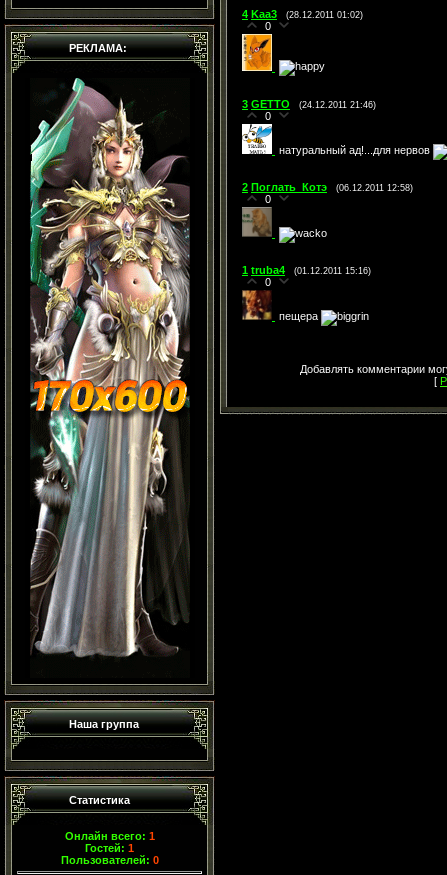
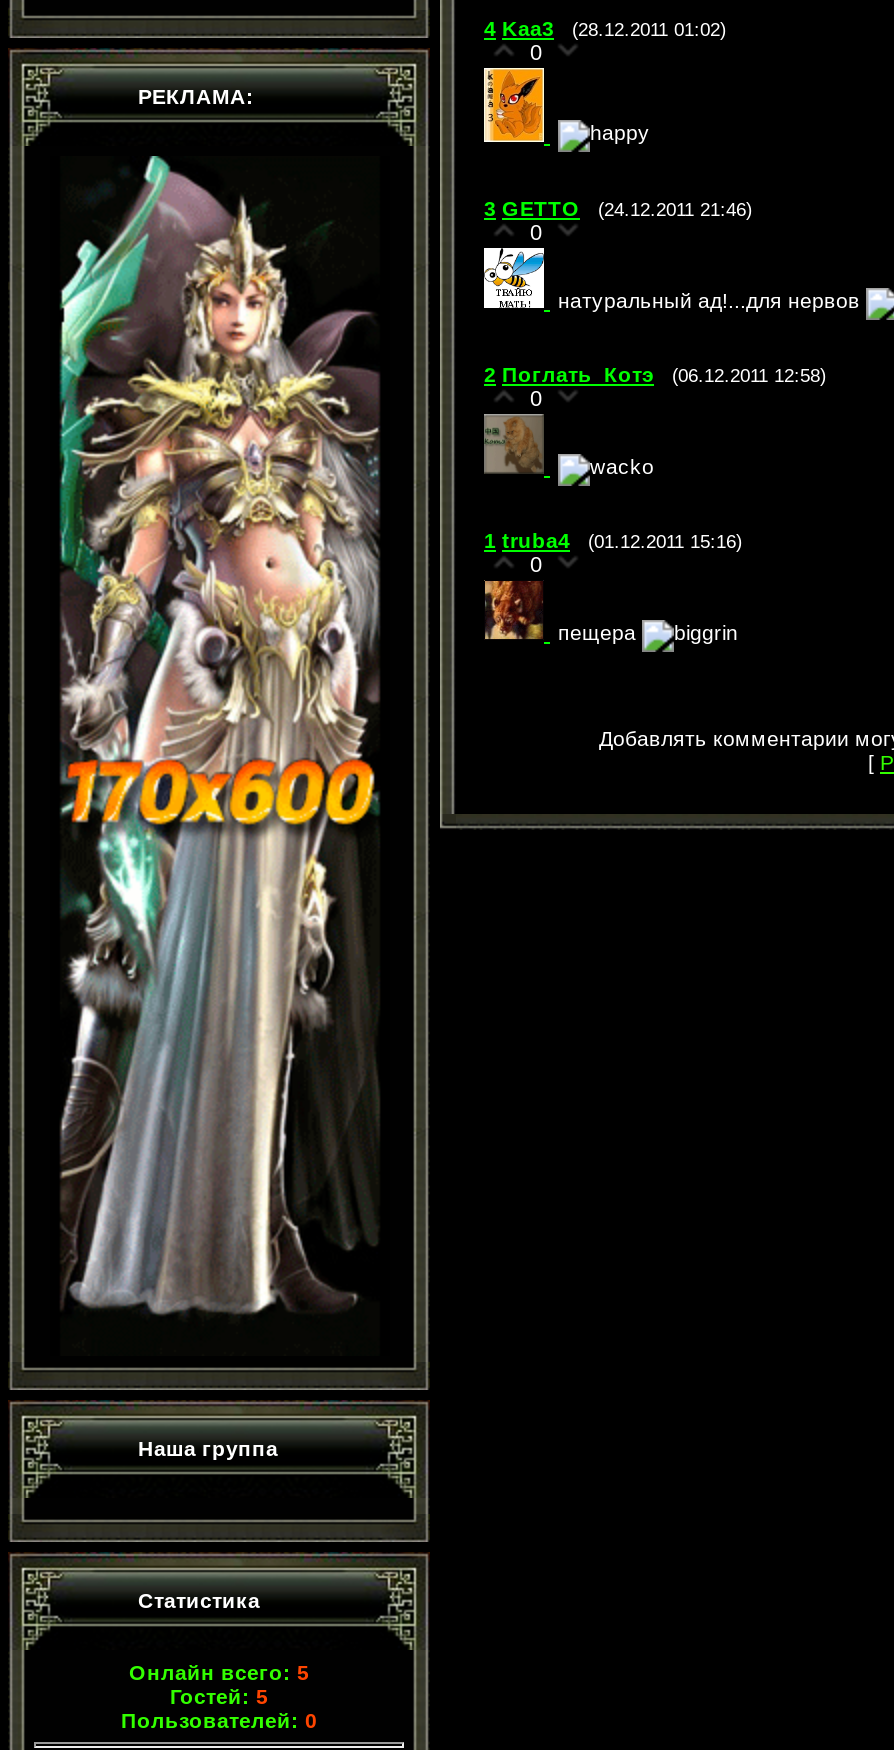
- Онлайн всего: 1
+ Онлайн всего: 5

- Гостей: 1
+ Гостей: 5
